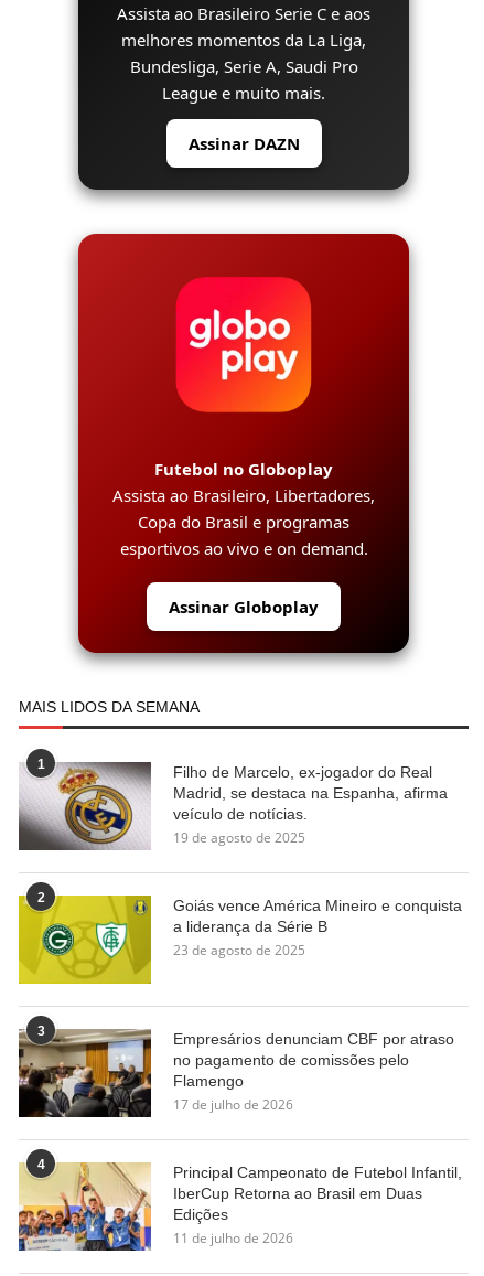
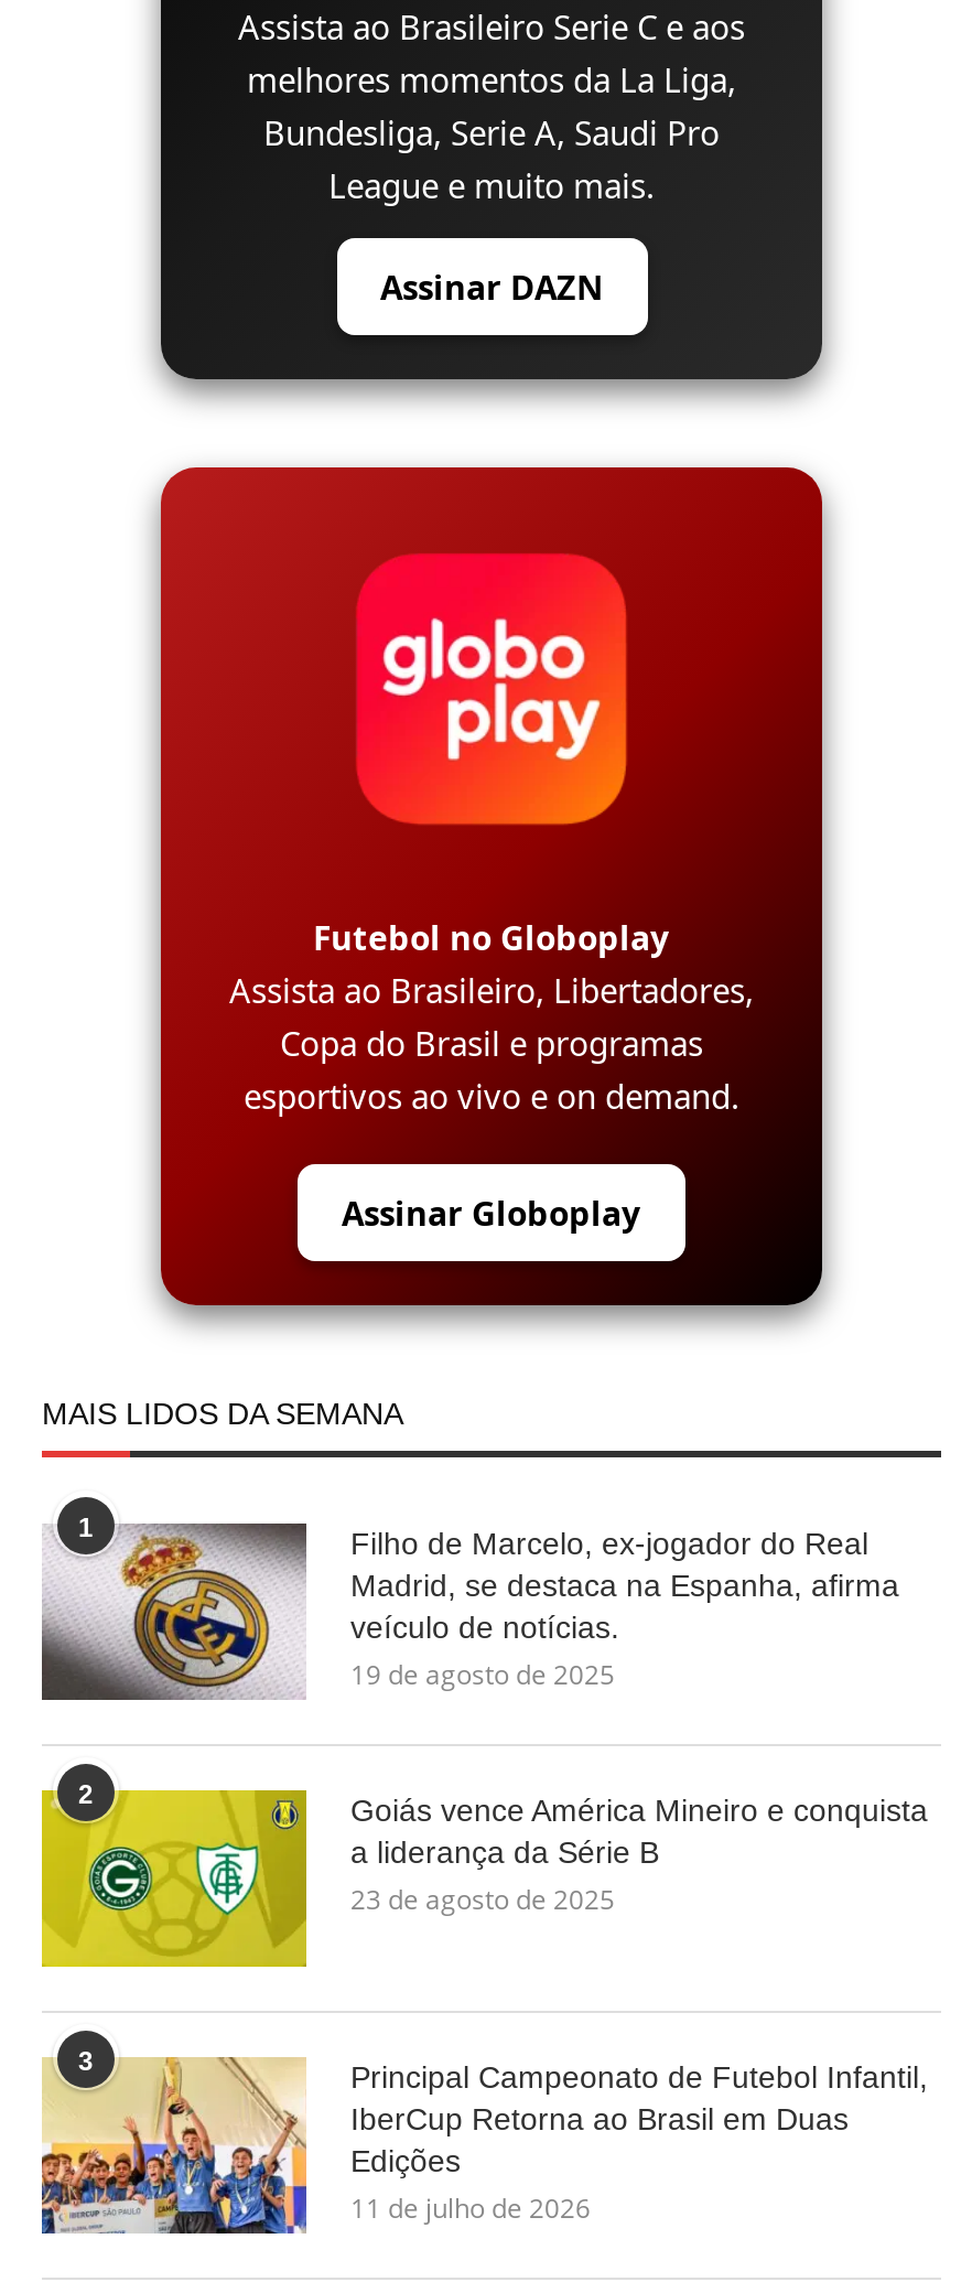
- [image]
- Empresários denunciam CBF por atraso
- no pagamento de comissões pelo
- Flamengo
- 17 de julho de 2026
- 4
